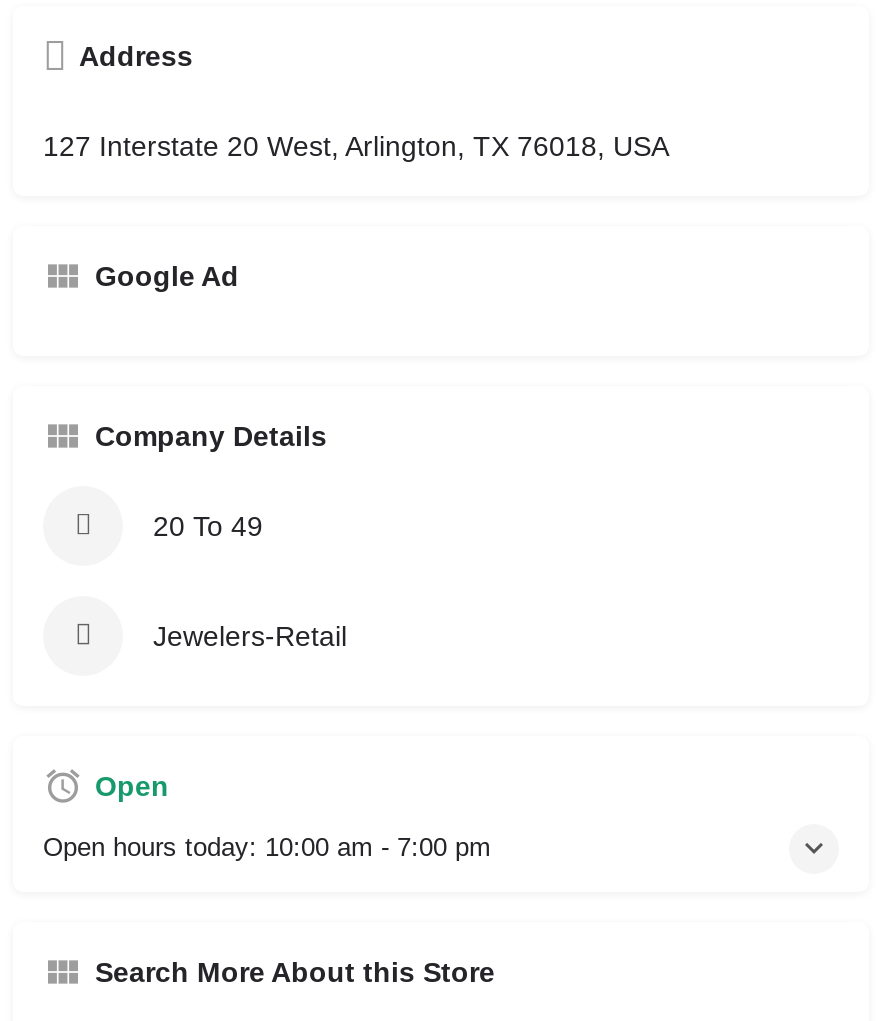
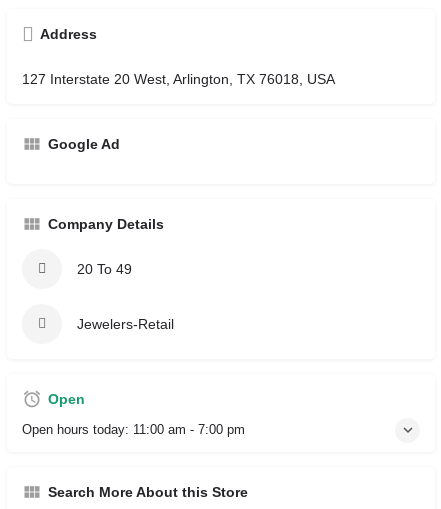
- Open hours today: 10:00 am - 7:00 pm
+ Open hours today: 11:00 am - 7:00 pm
